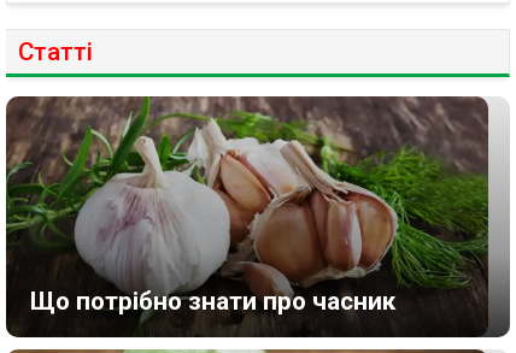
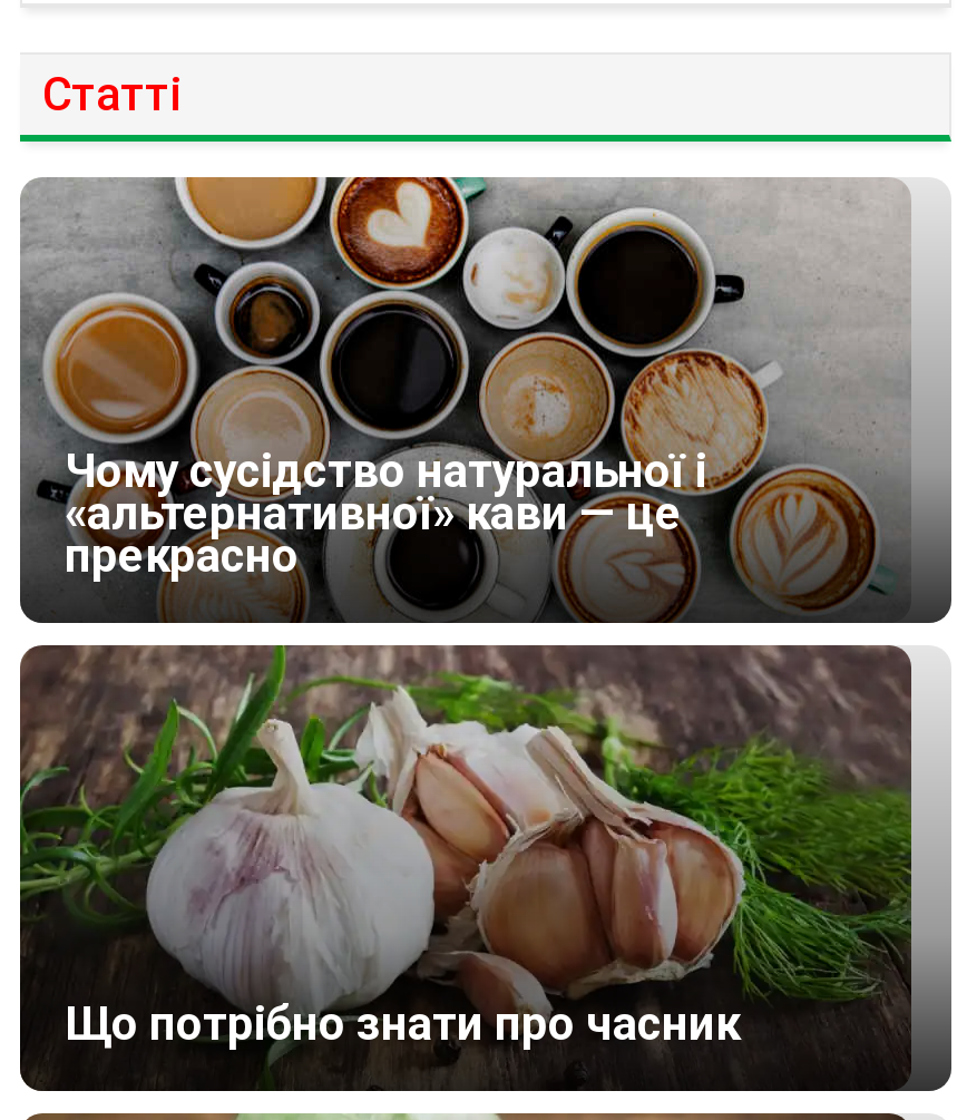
+ [image]
+ Чому сусідство натуральної і
+ «альтернативної» кави — це
+ прекрасно
